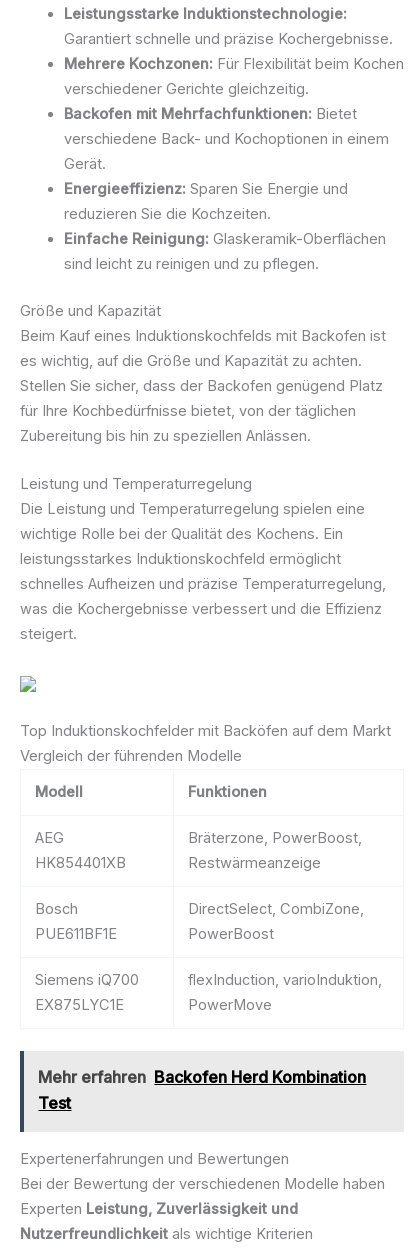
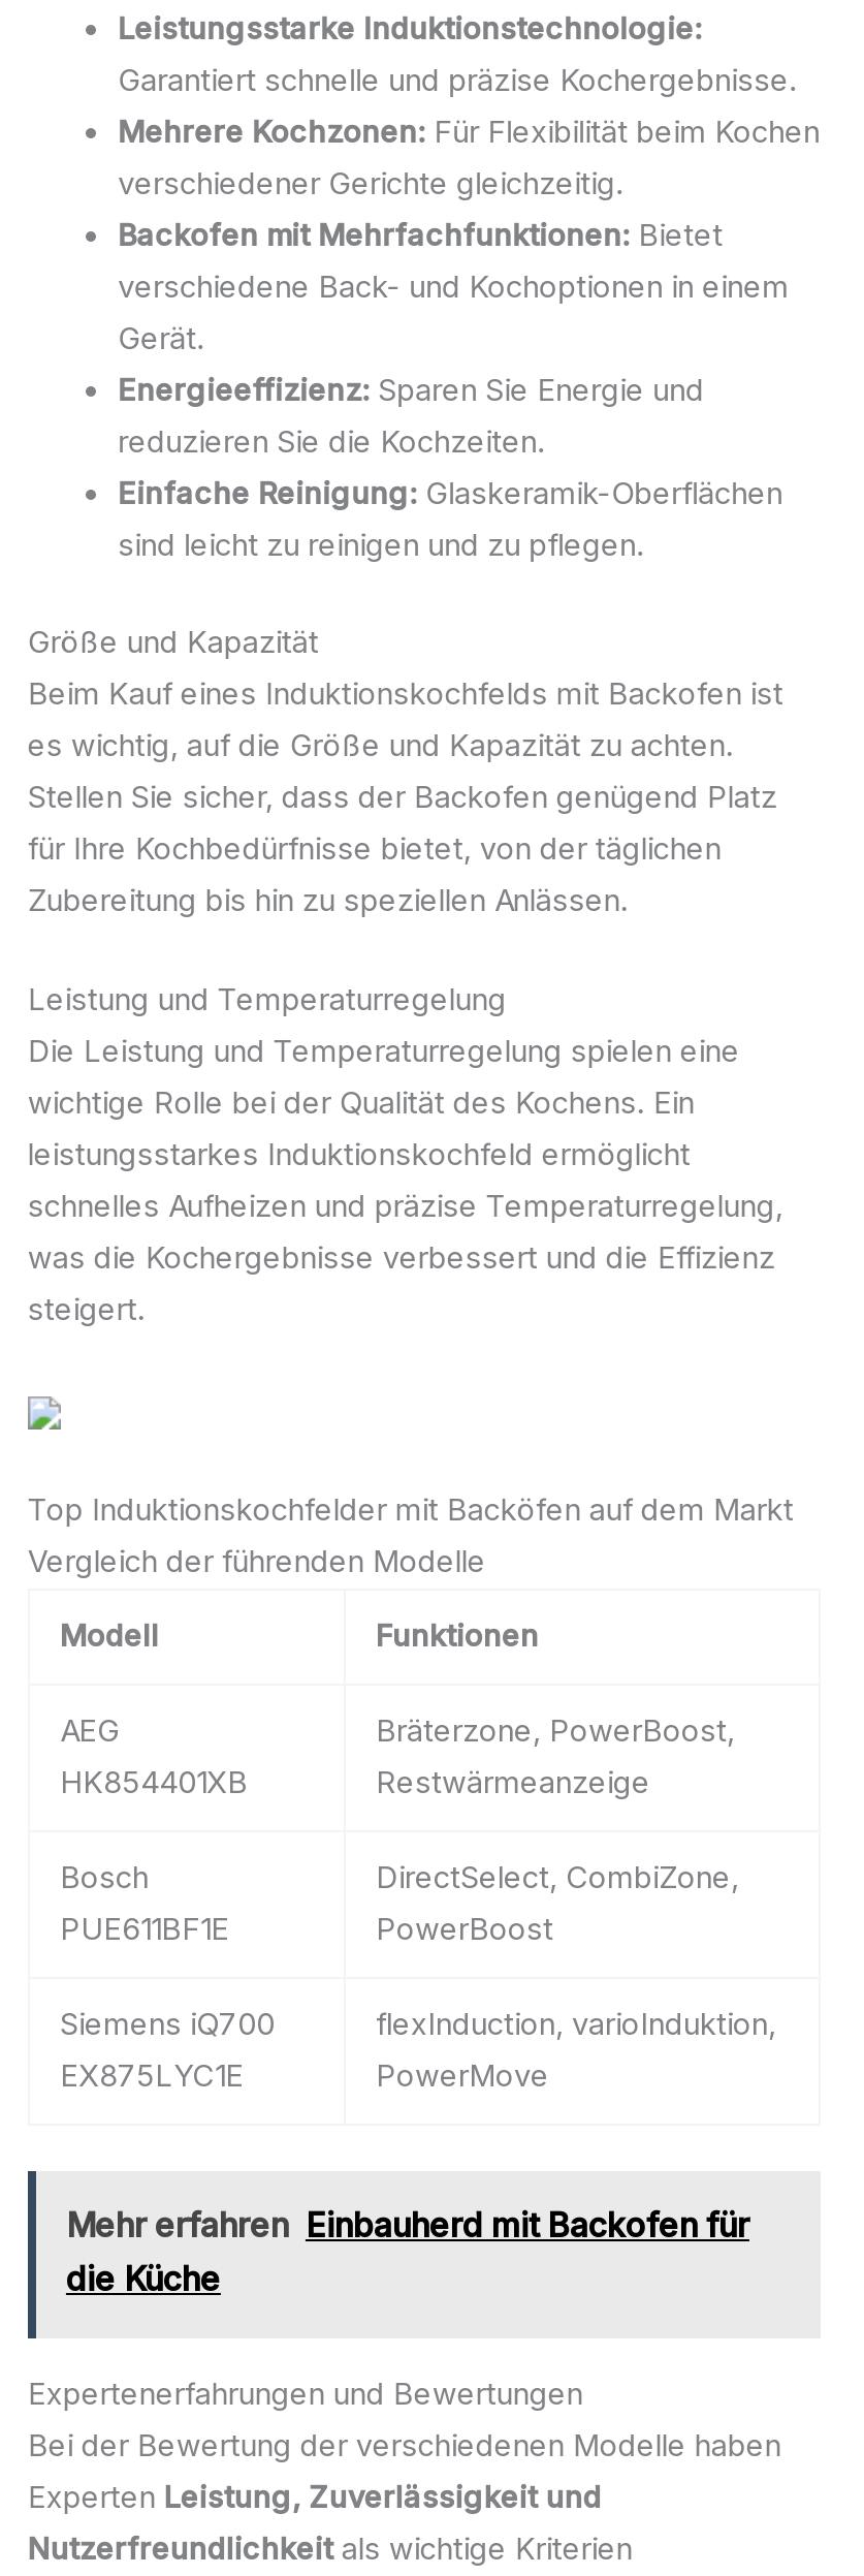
- Mehr erfahren Backofen Herd Kombination
- Test
+ Mehr erfahren Einbauherd mit Backofen für
+ die Küche
